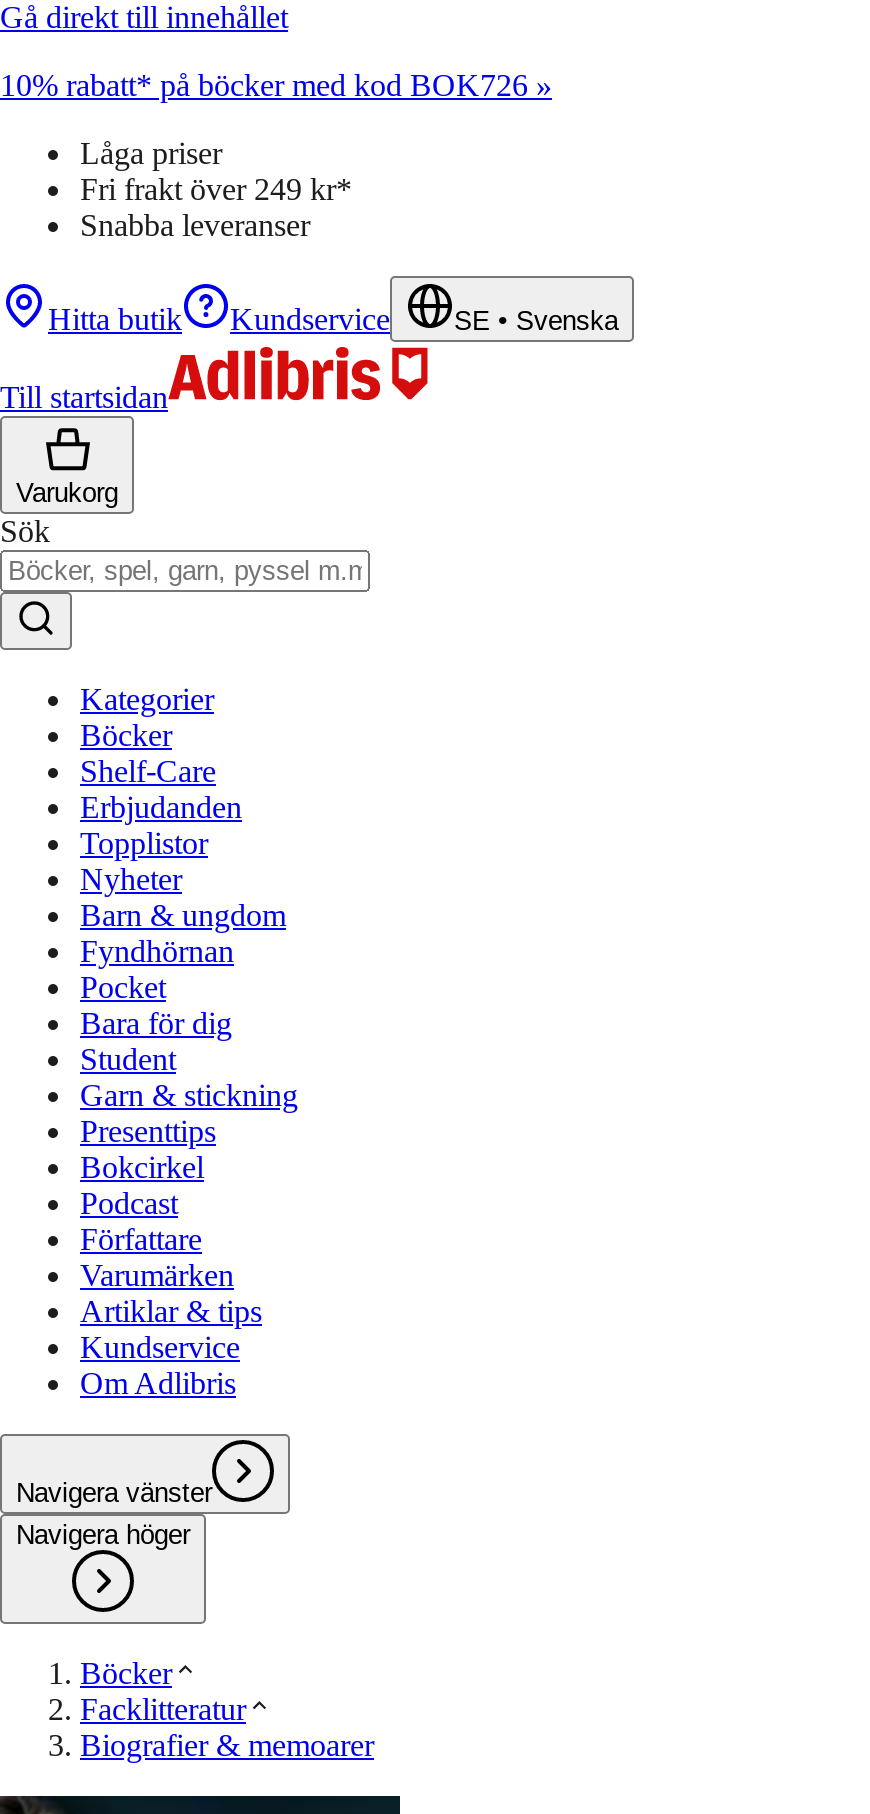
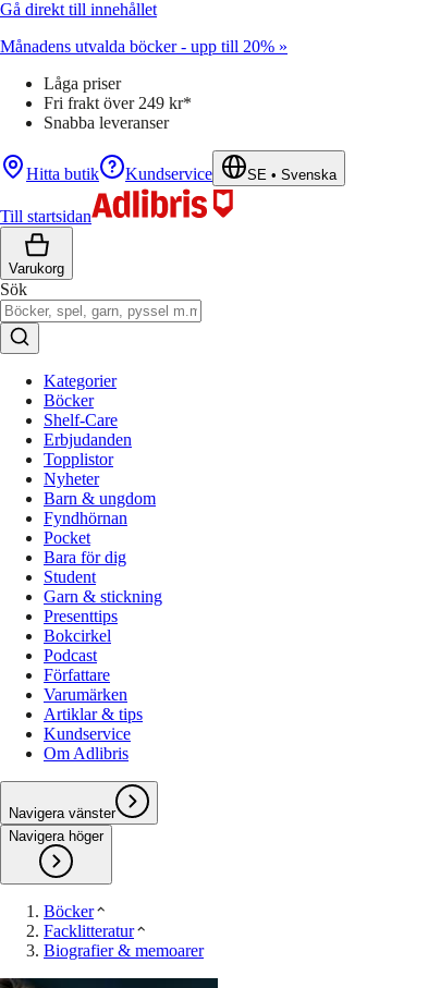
- 10% rabatt* på böcker med kod BOK726 »
+ Månadens utvalda böcker - upp till 20% »
